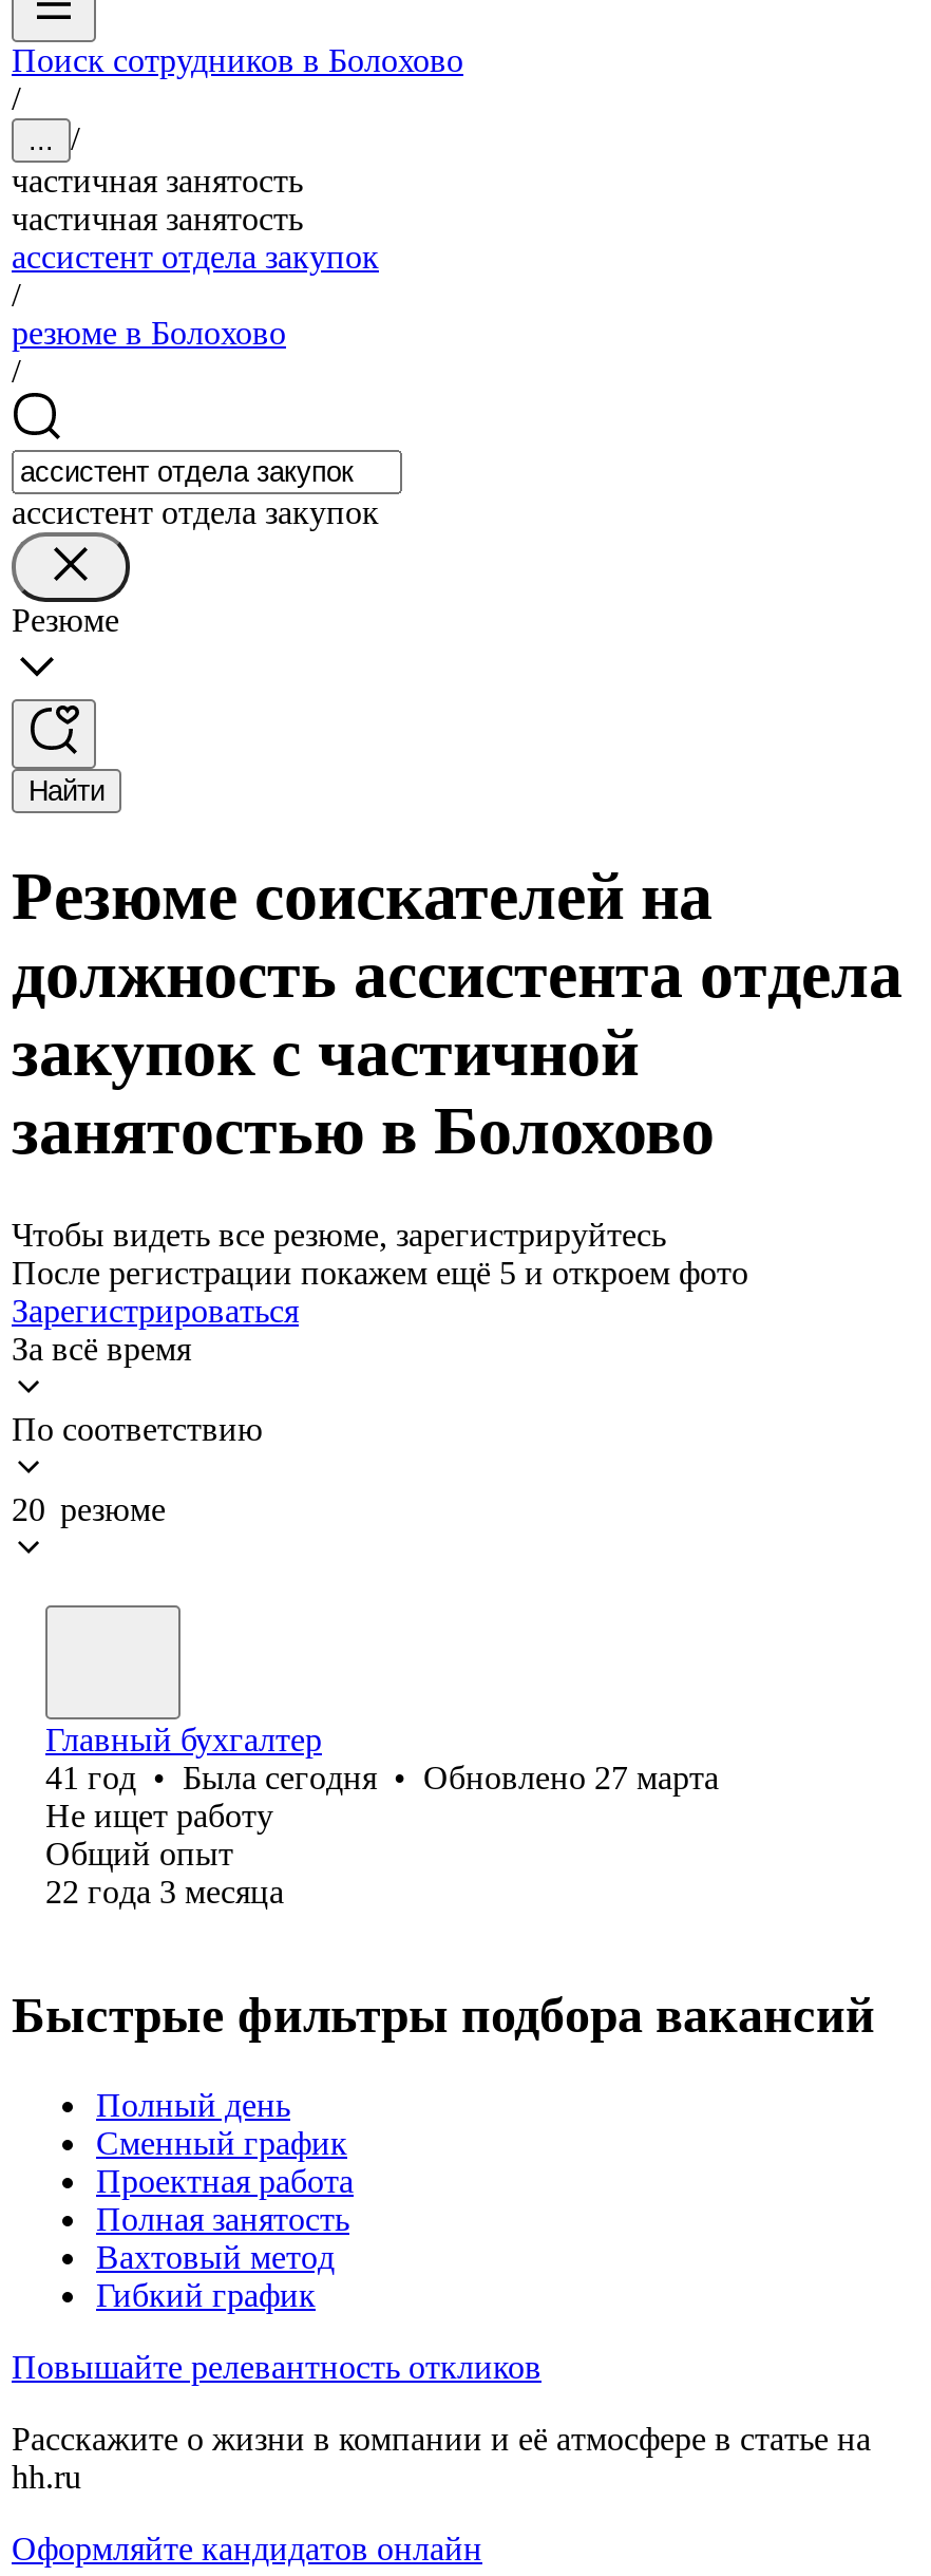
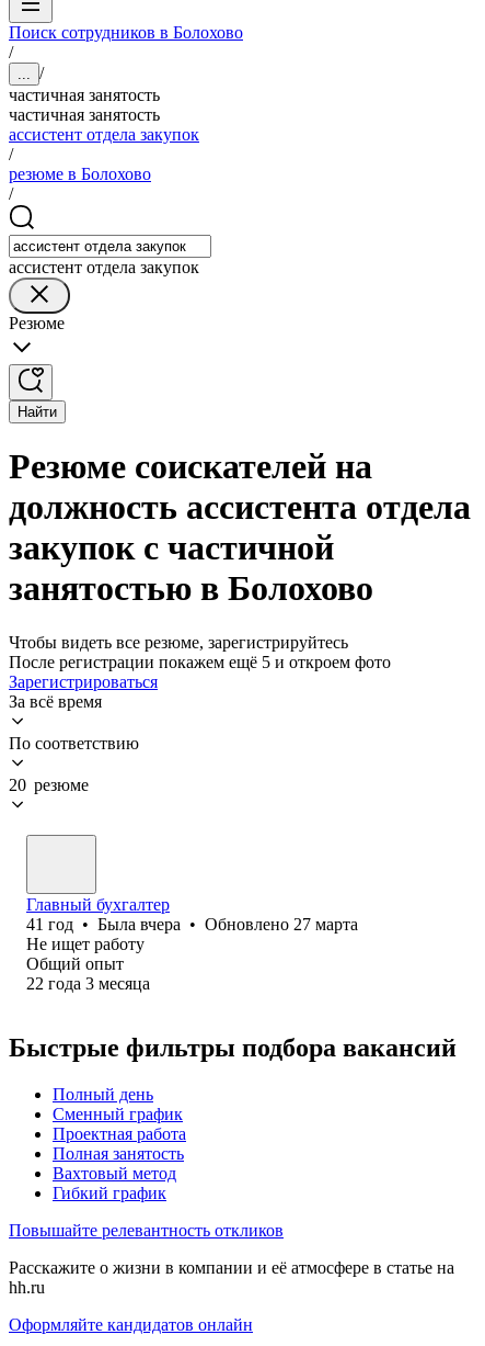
- 41 год • Была сегодня • Обновлено 27 марта
+ 41 год • Была вчера • Обновлено 27 марта
